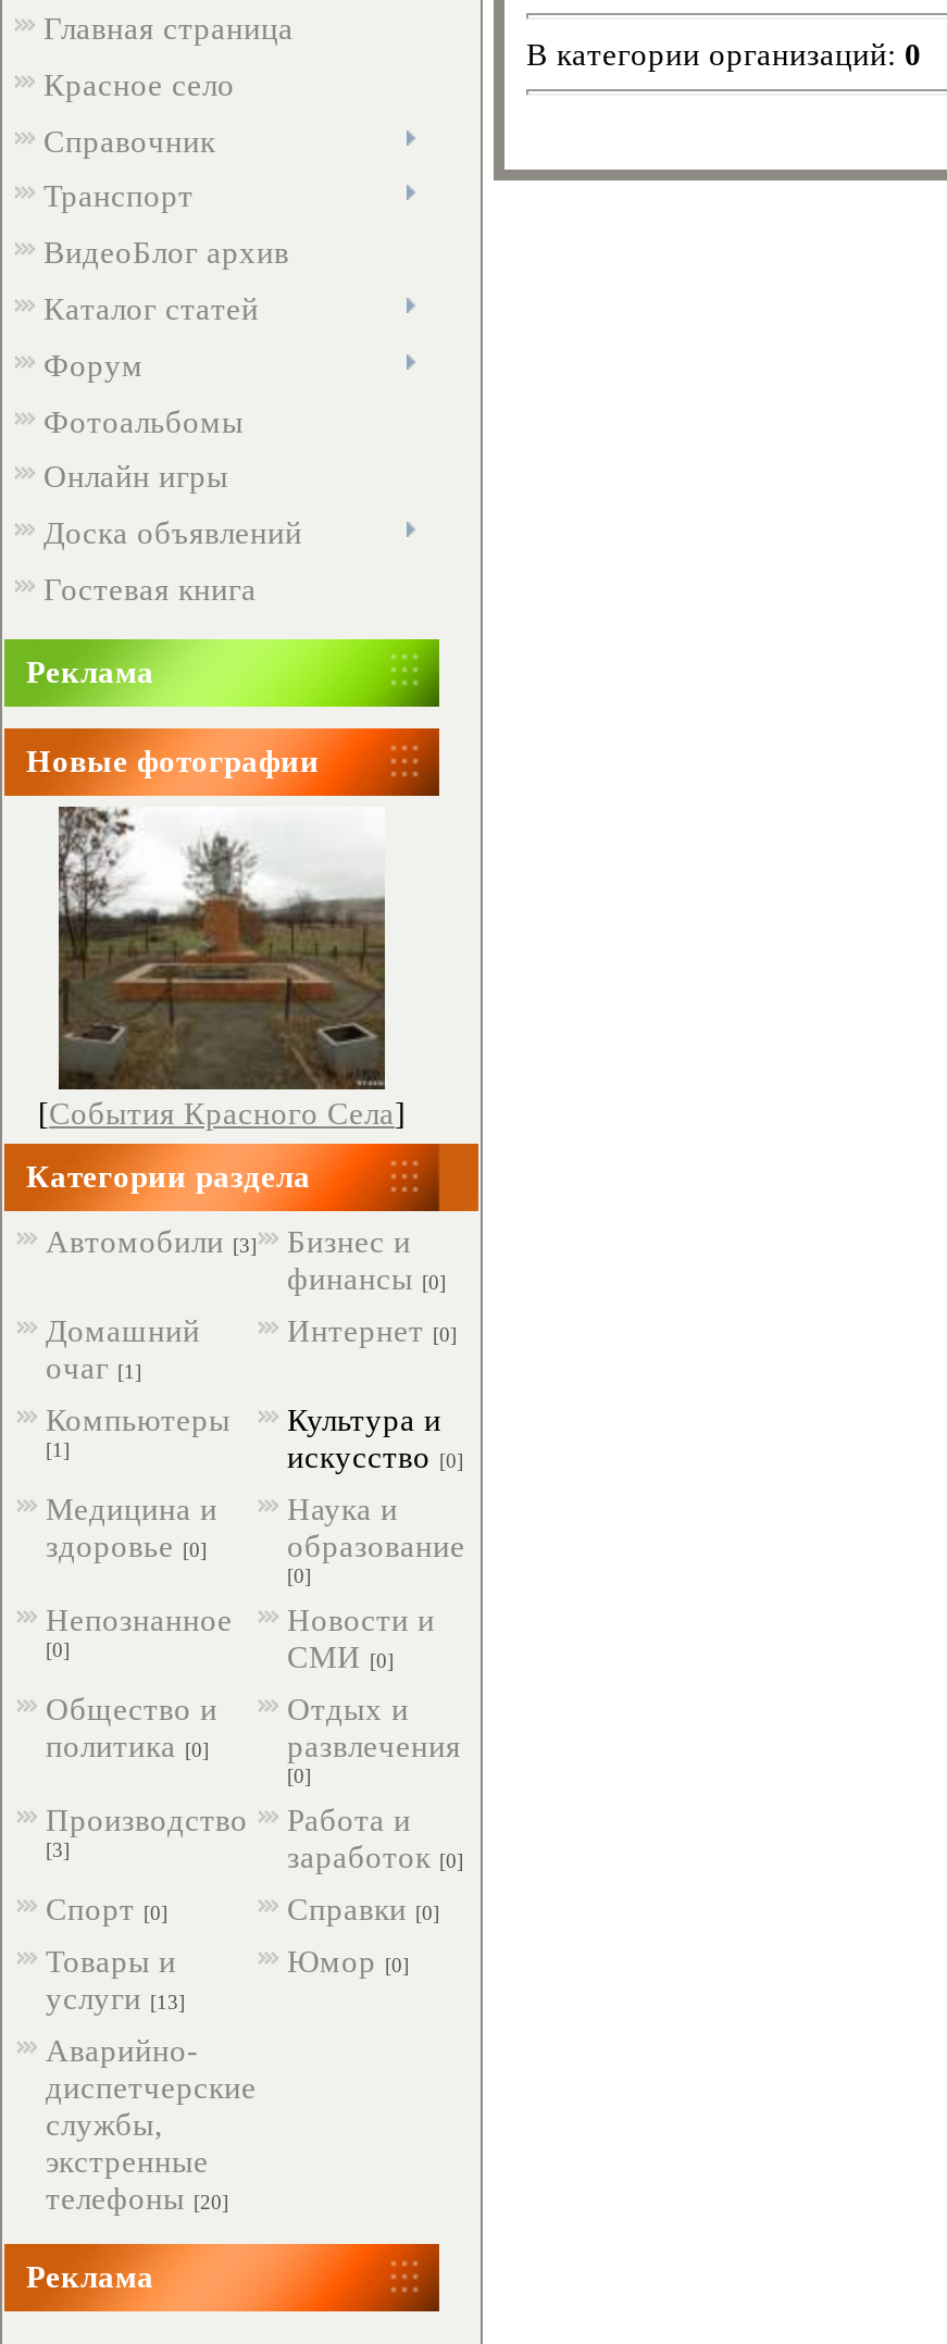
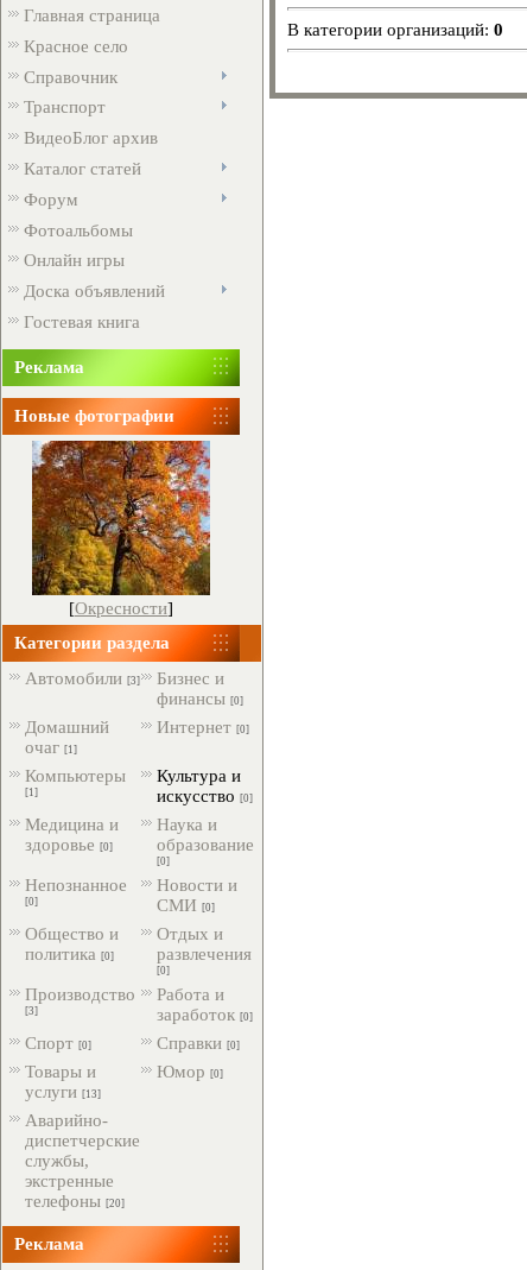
- [image]
- [События Красного Села]
+ [image]
+ [Окресности]
